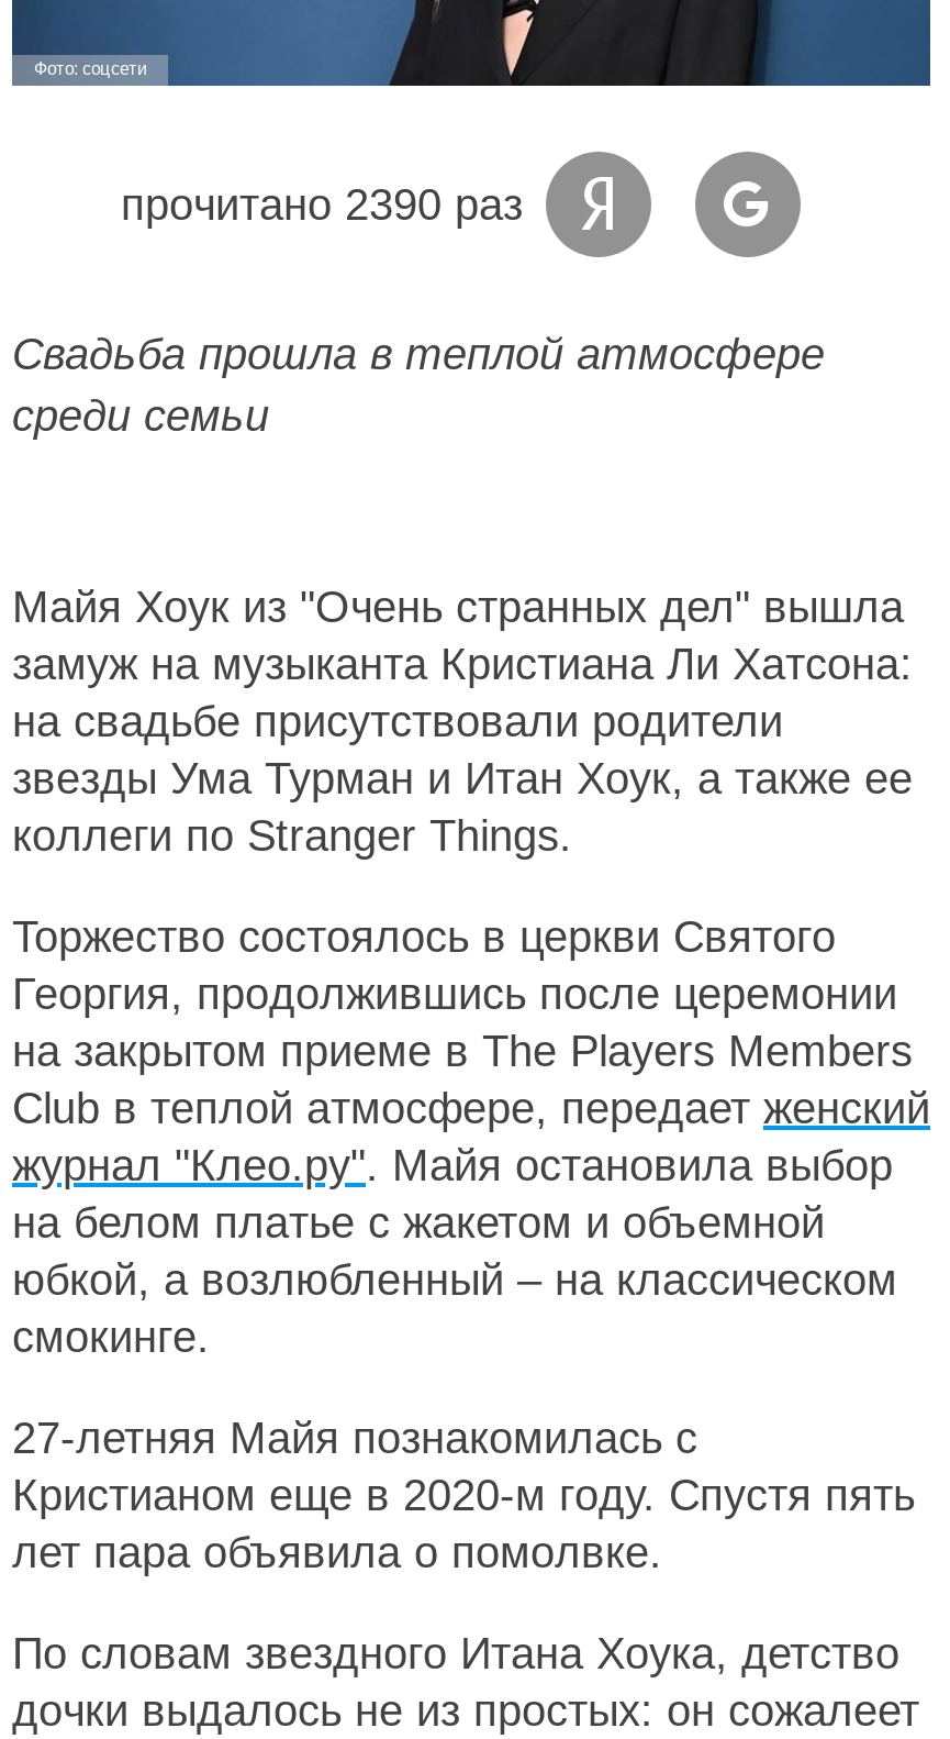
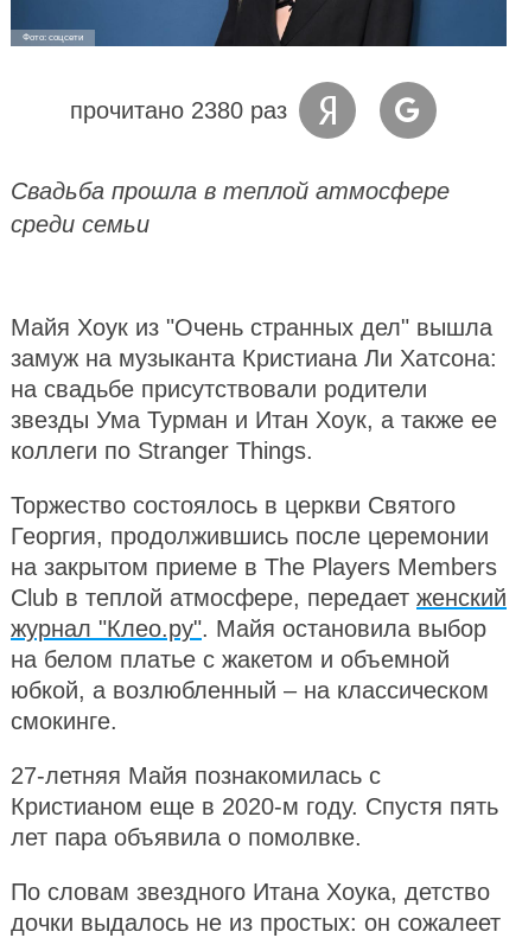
- прочитано 2390 раз
+ прочитано 2380 раз
